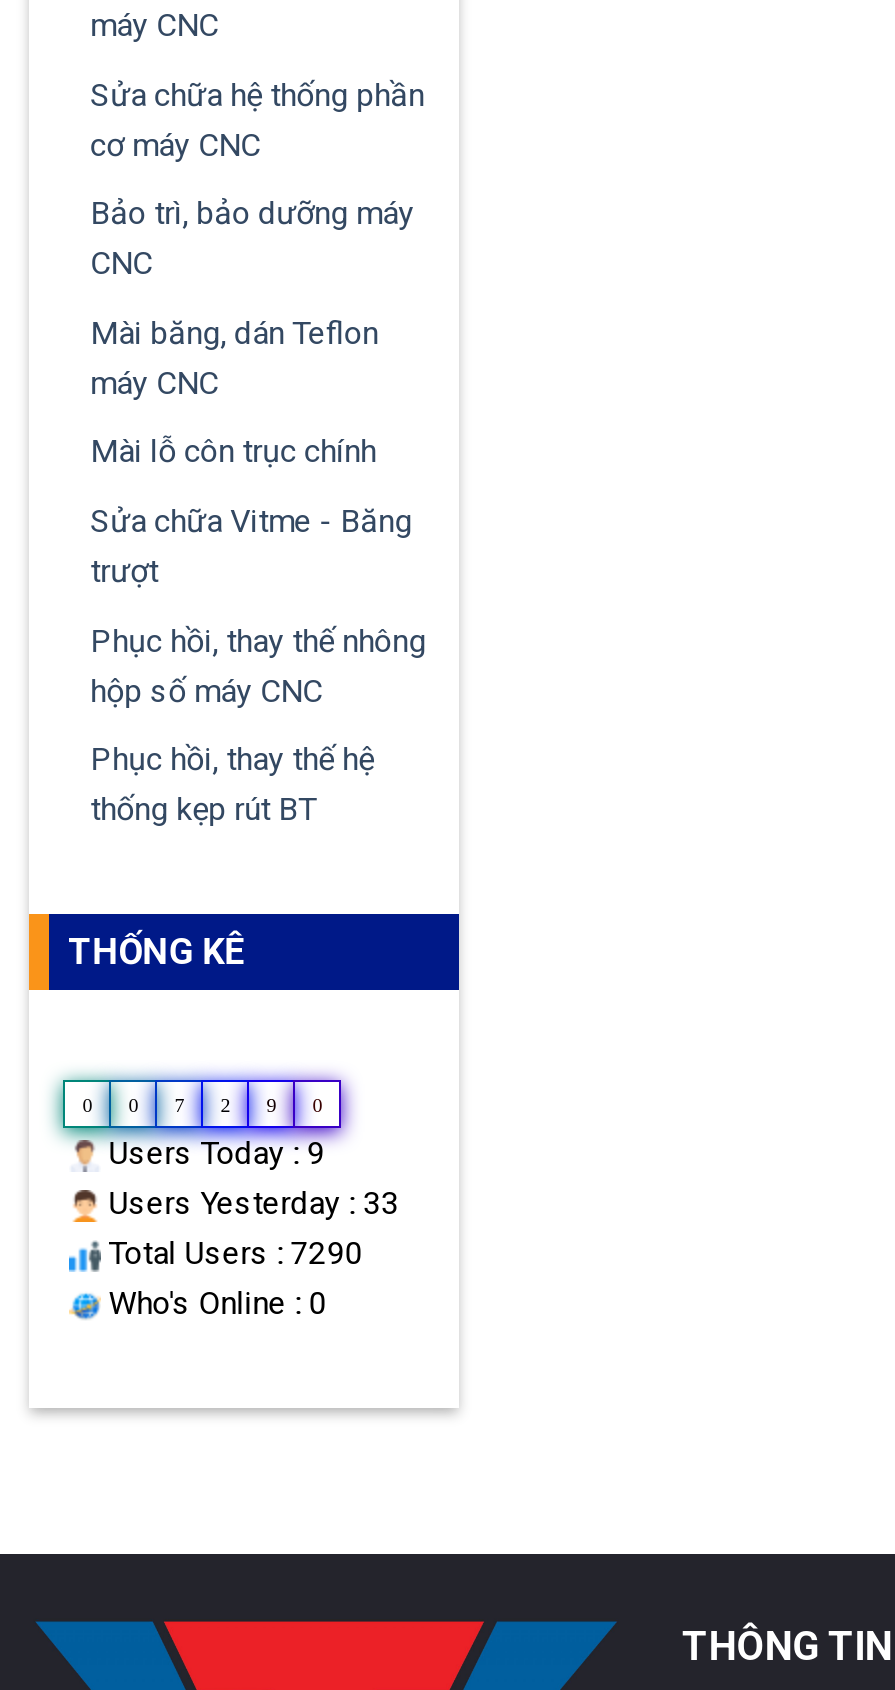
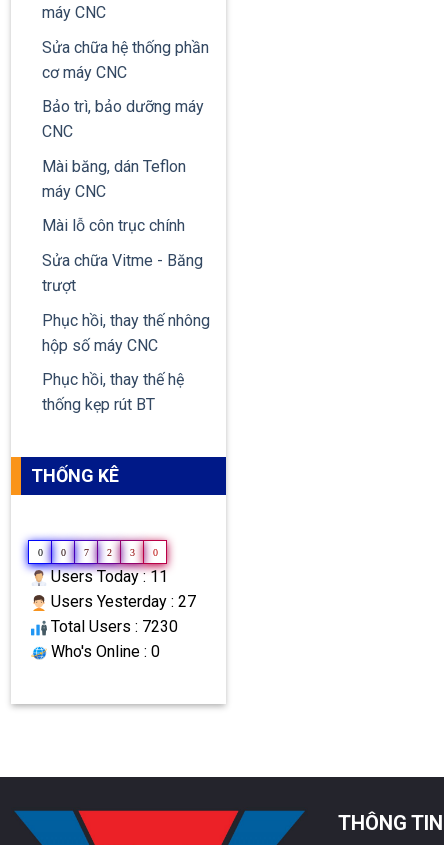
- 0 0 7 2 9 0
+ 0 0 7 2 3 0

- Users Today : 9
+ Users Today : 11

- Users Yesterday : 33
+ Users Yesterday : 27

- Total Users : 7290
+ Total Users : 7230
